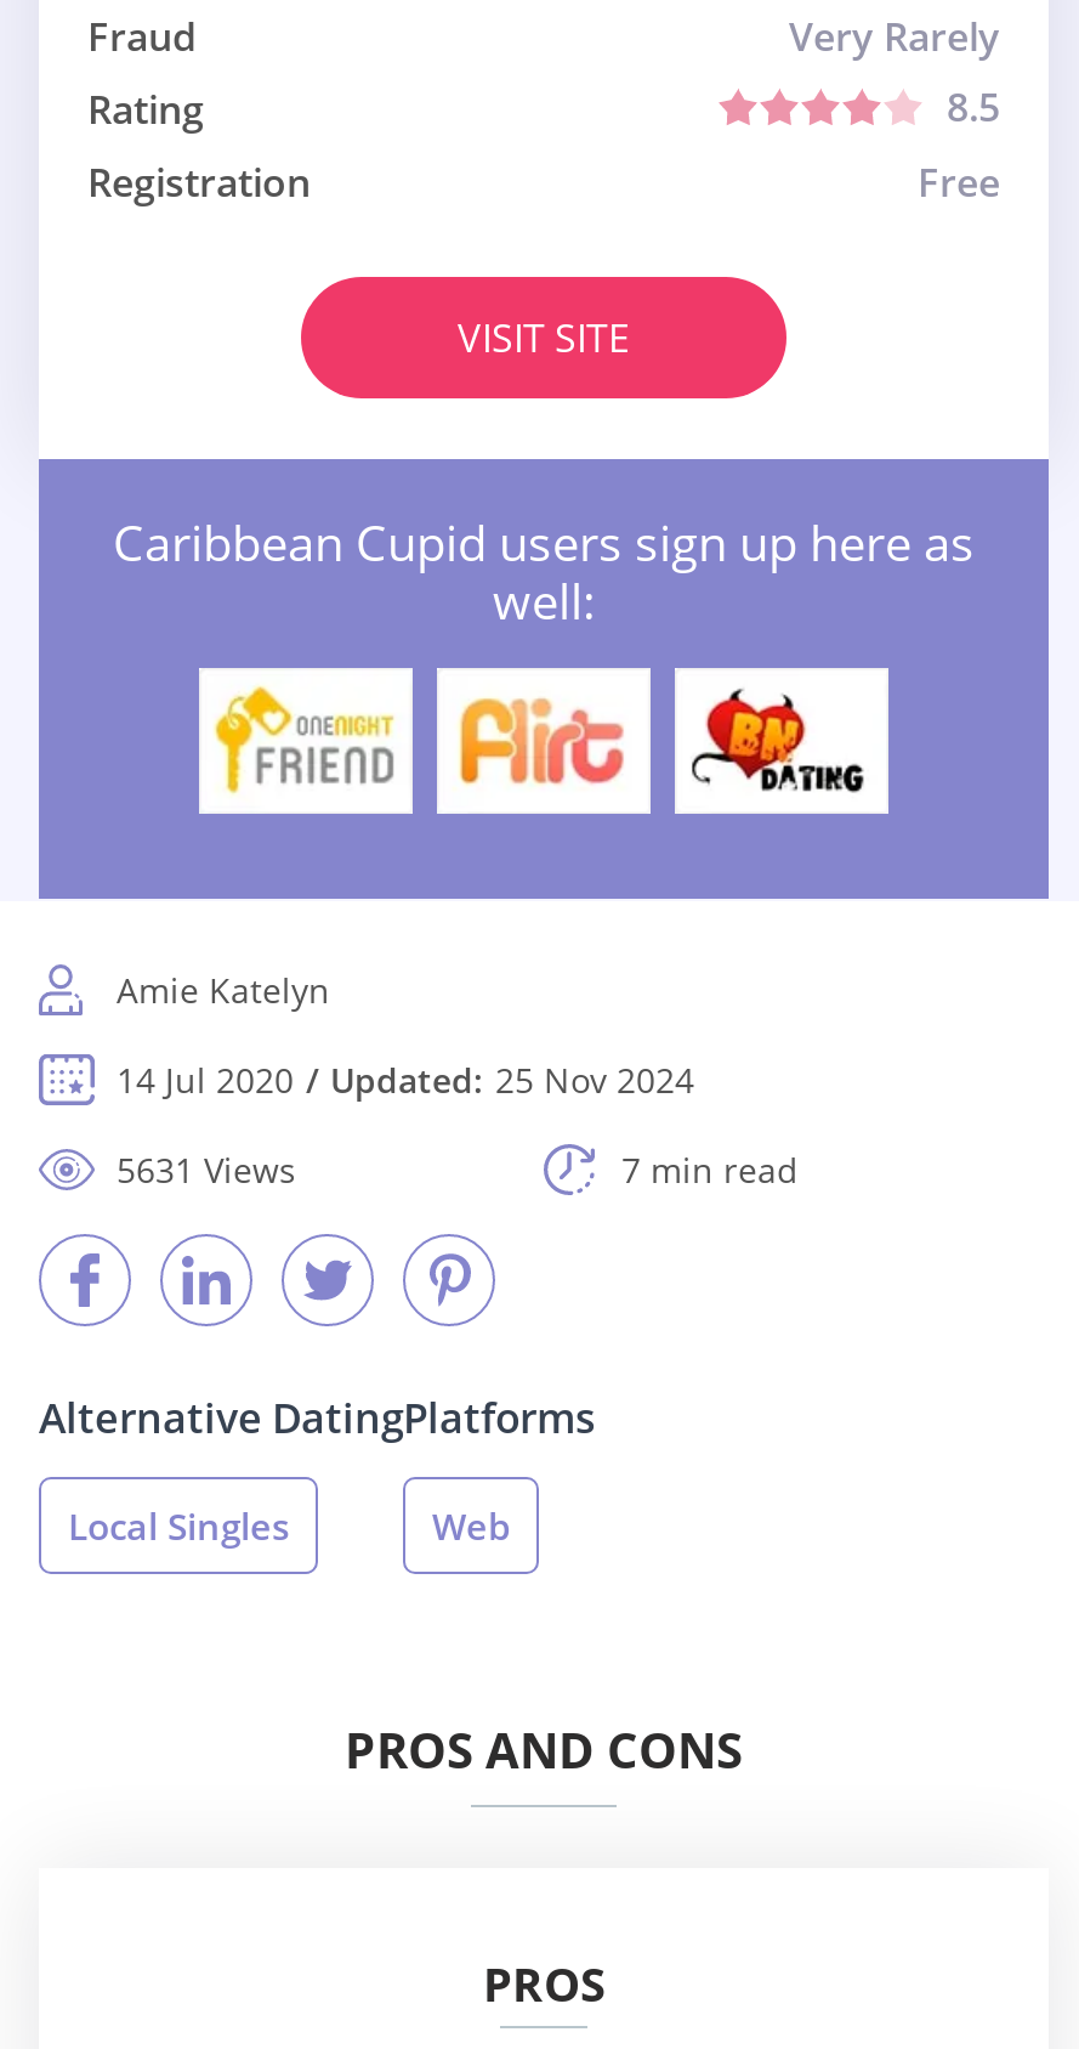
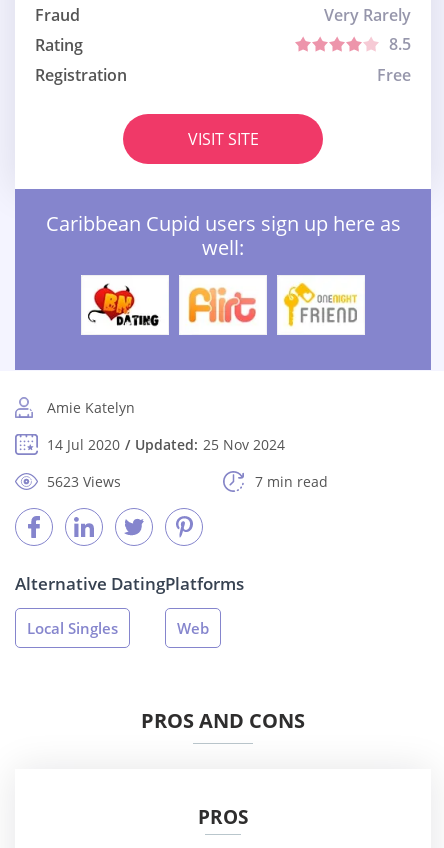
- [image]
+ [image]

- [image]
+ [image]

- 5631 Views
+ 5623 Views
